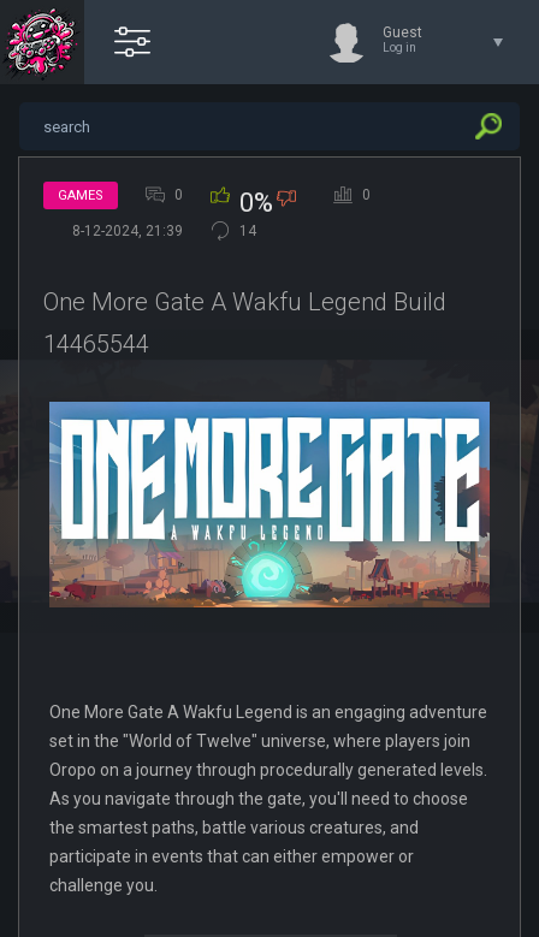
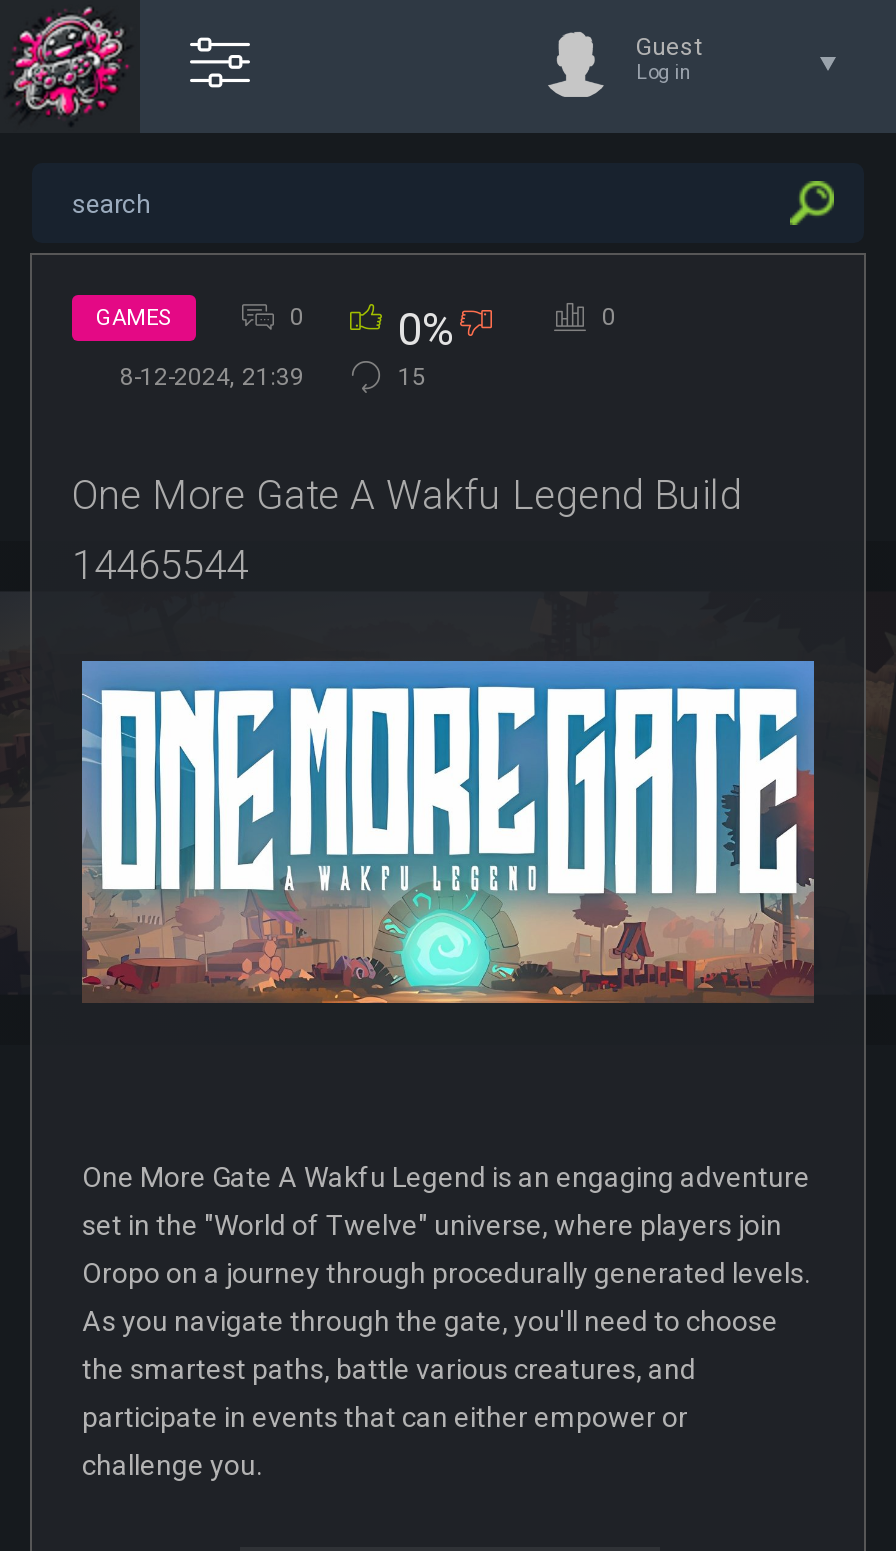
- 14
+ 15
